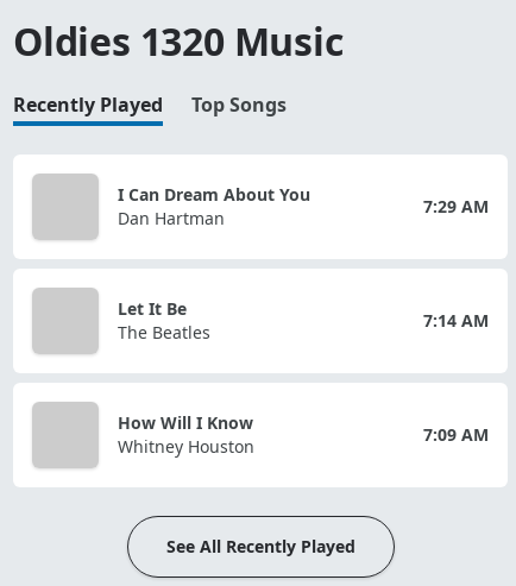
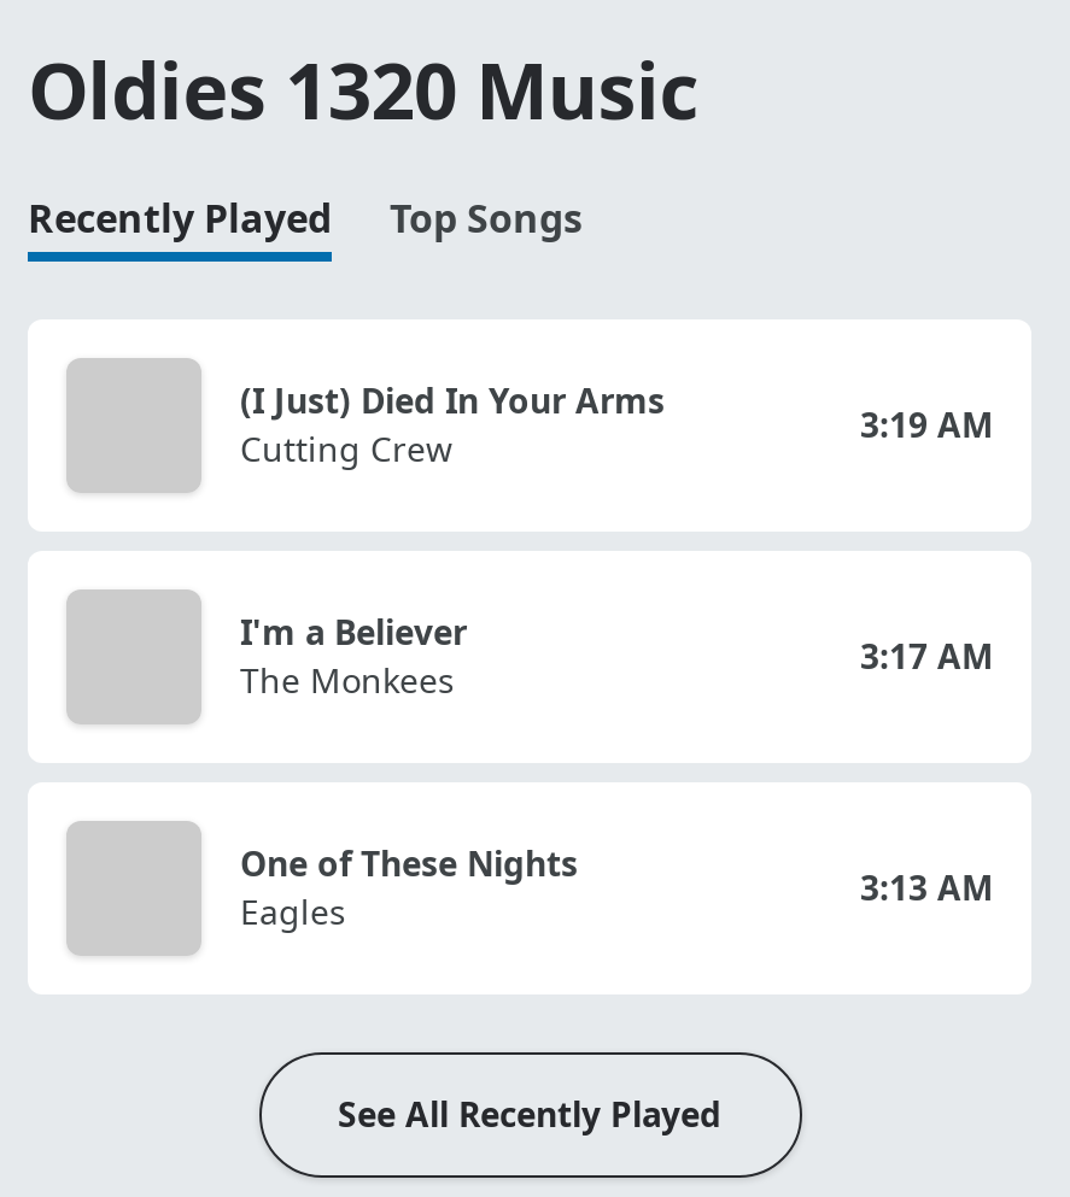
- I Can Dream About You
- Dan Hartman
+ (I Just) Died In Your Arms
+ Cutting Crew

- 7:29 AM
+ 3:19 AM

- Let It Be
- The Beatles
+ I'm a Believer
+ The Monkees

- 7:14 AM
+ 3:17 AM

- How Will I Know
- Whitney Houston
+ One of These Nights
+ Eagles

- 7:09 AM
+ 3:13 AM
